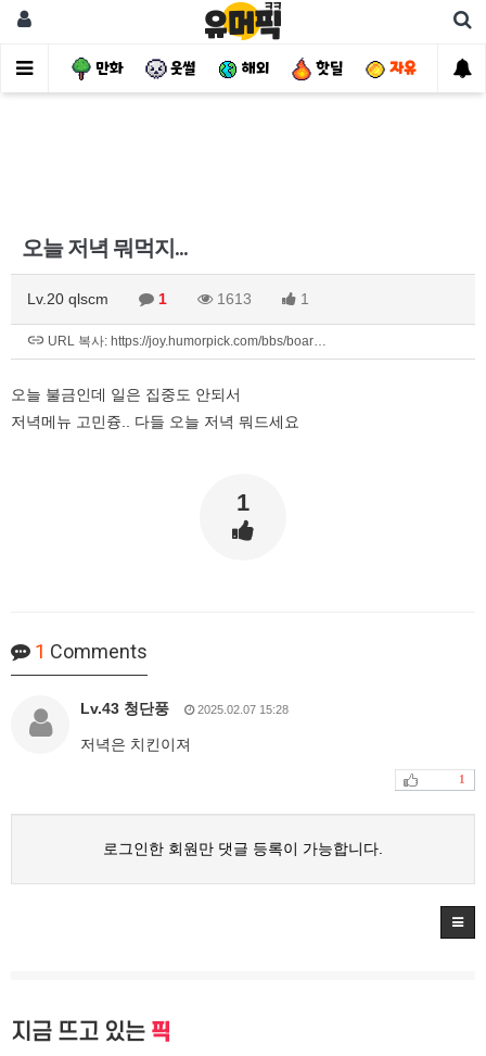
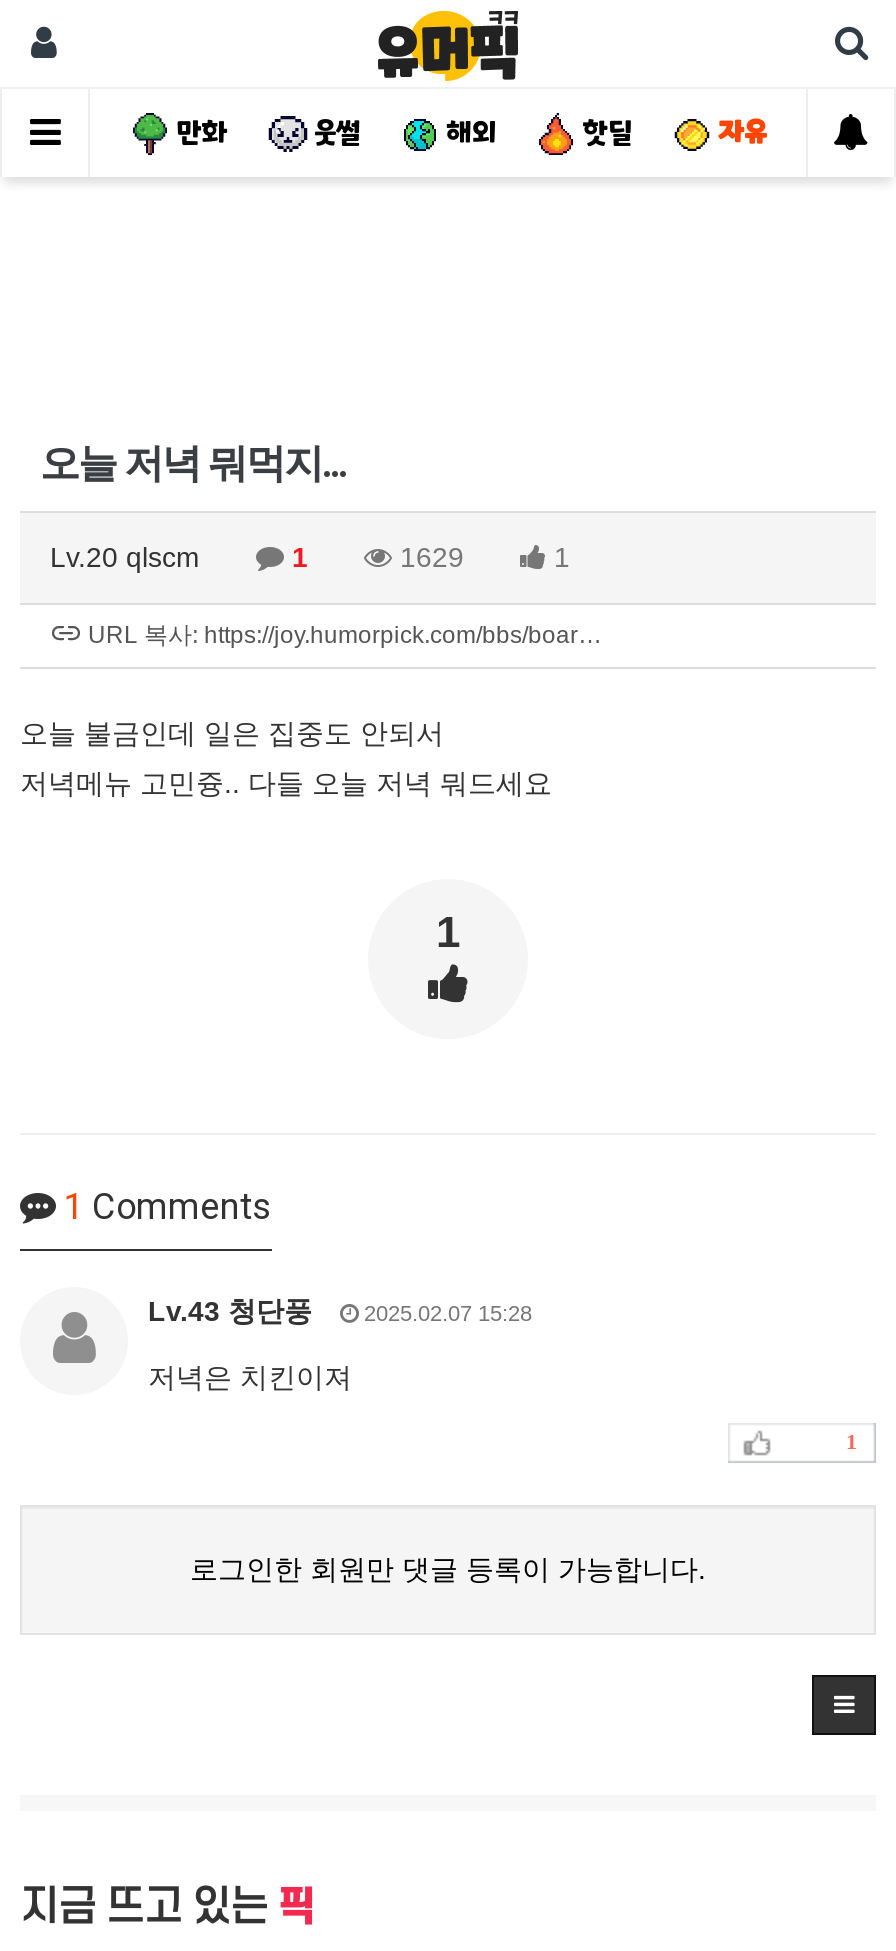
- 1613
+ 1629
